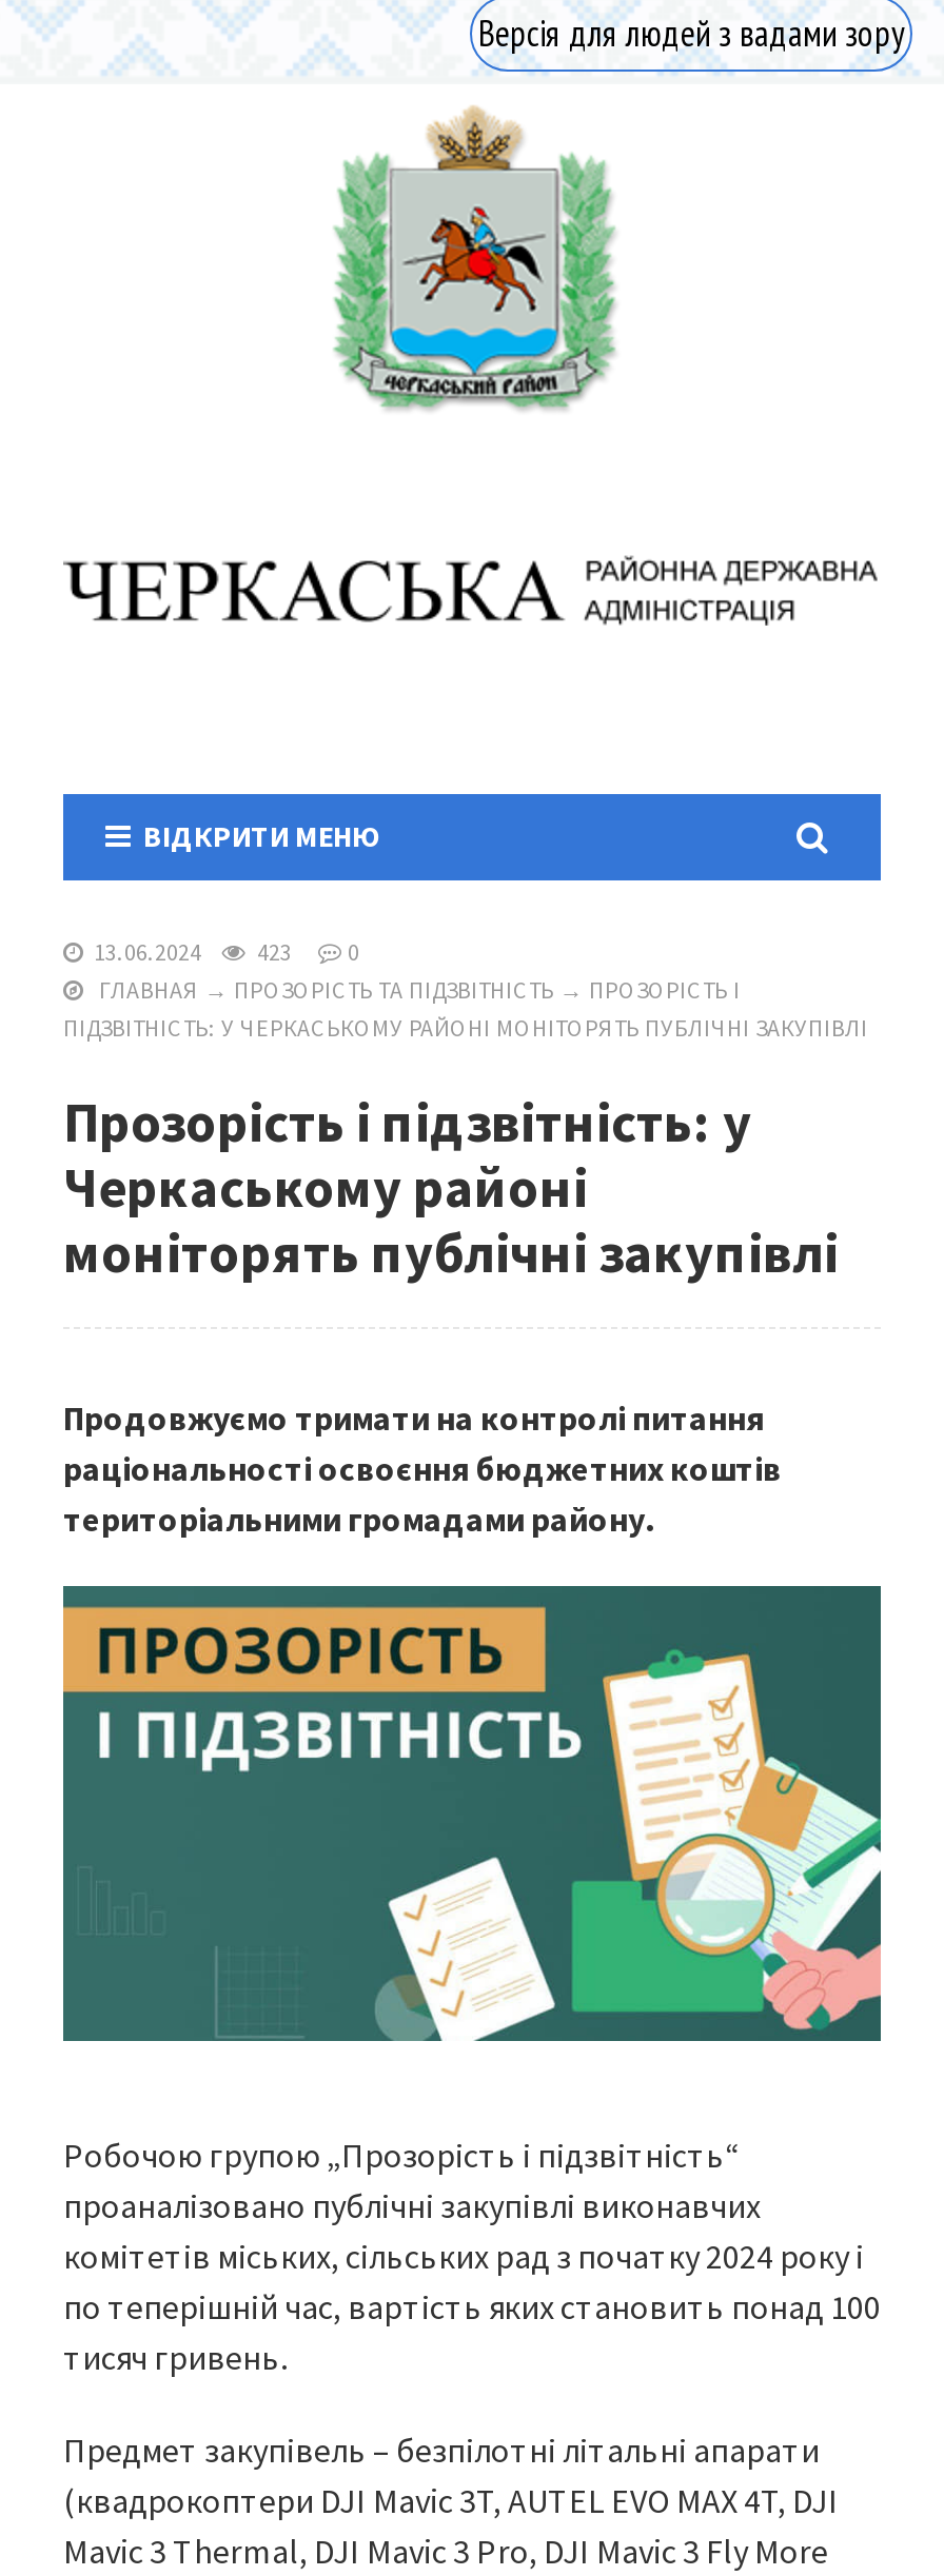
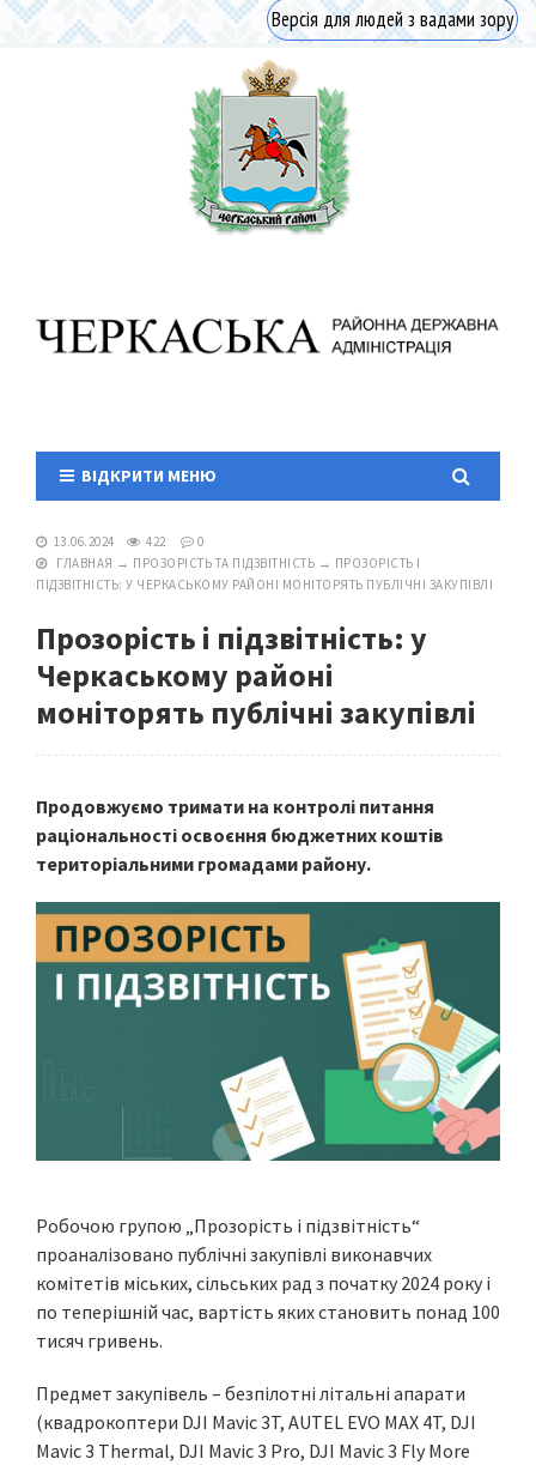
- 13.06.2024 423 0
+ 13.06.2024 422 0
